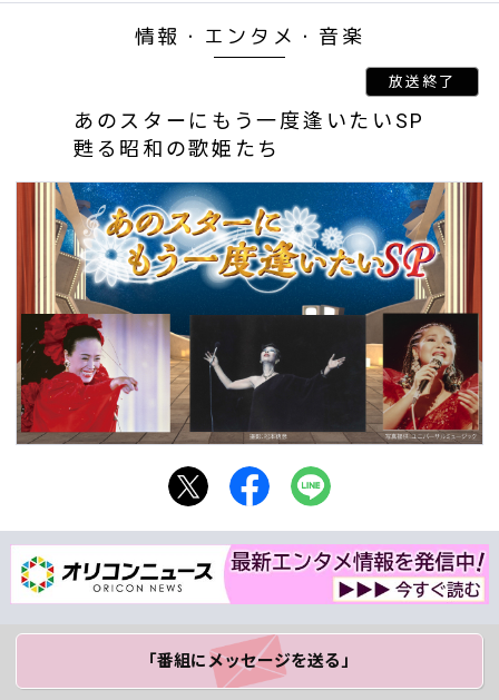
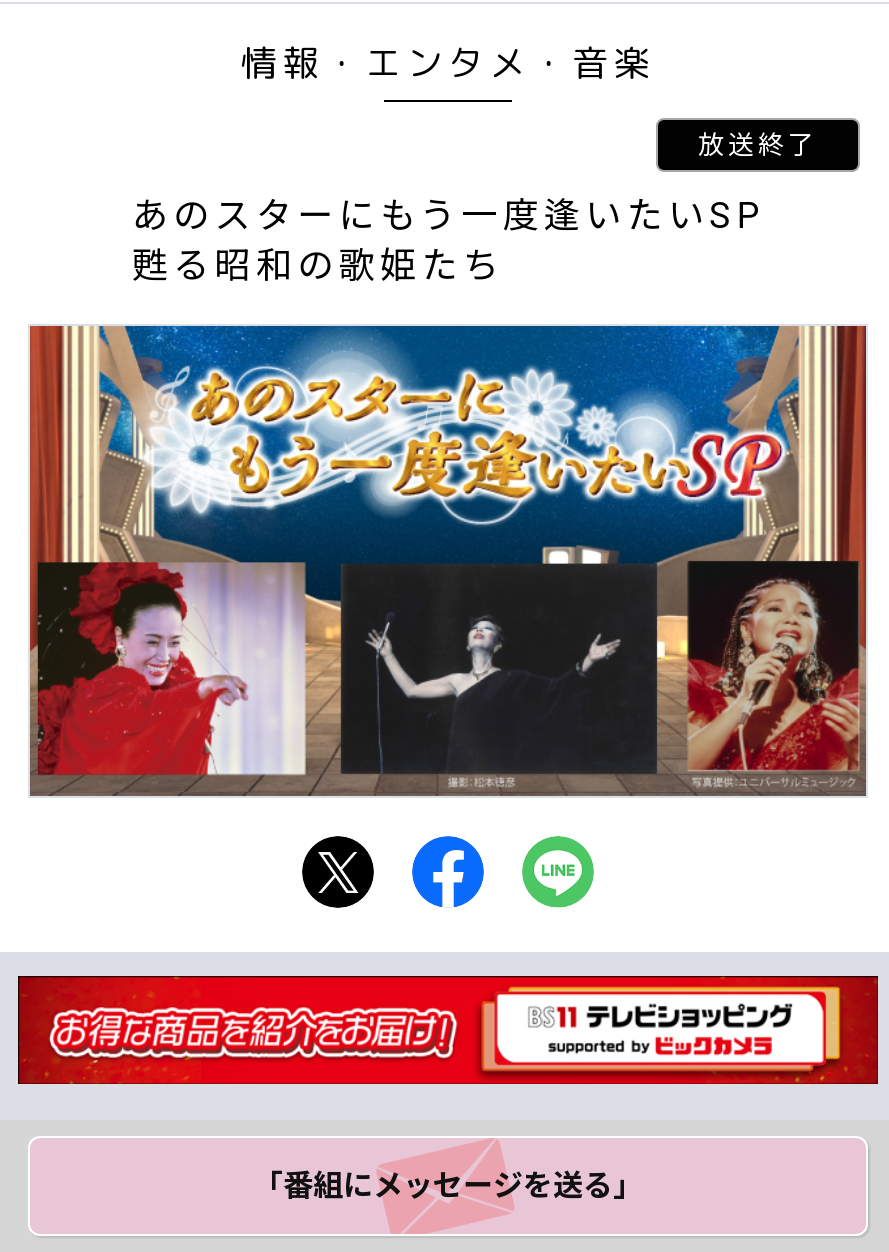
- [image]
+ [image]
